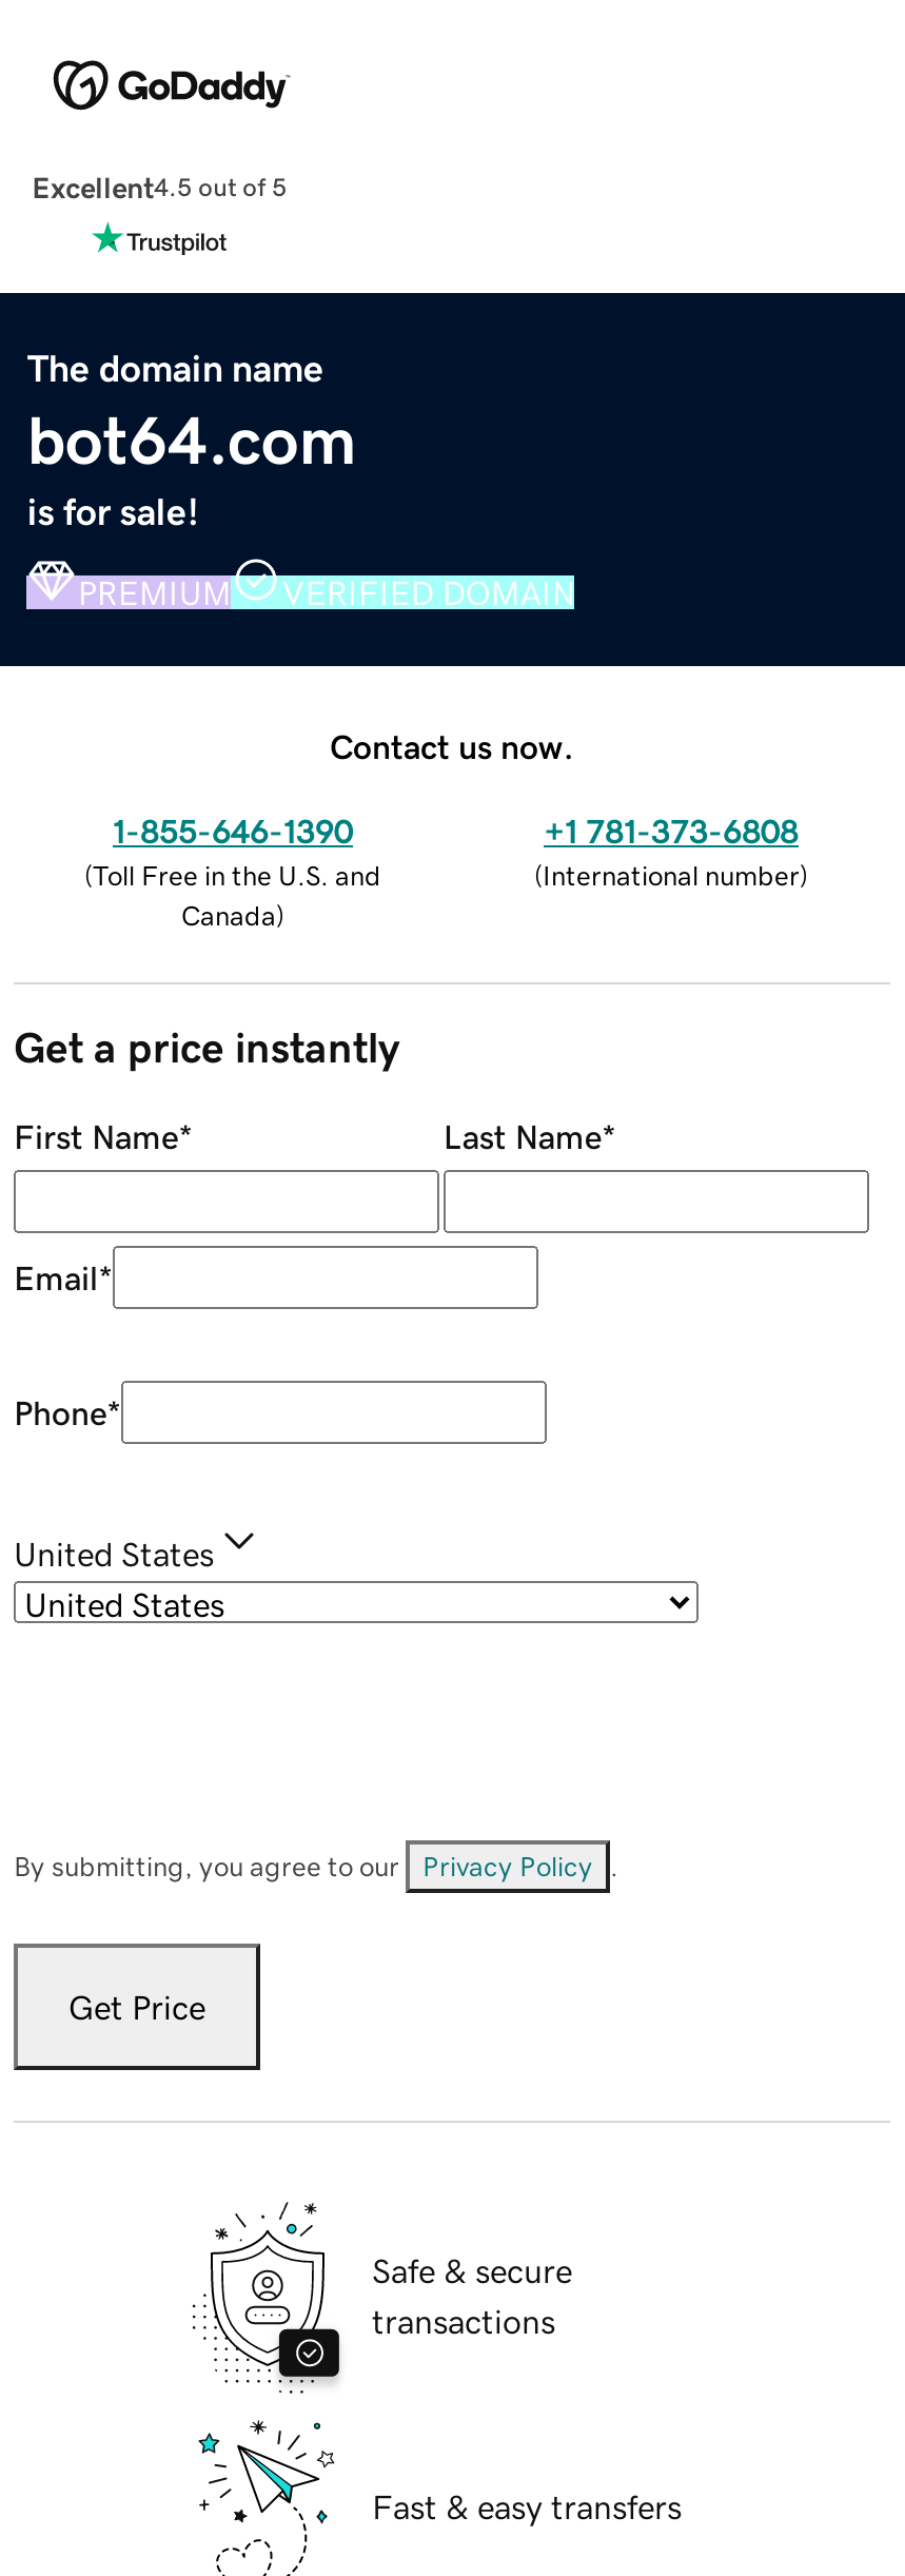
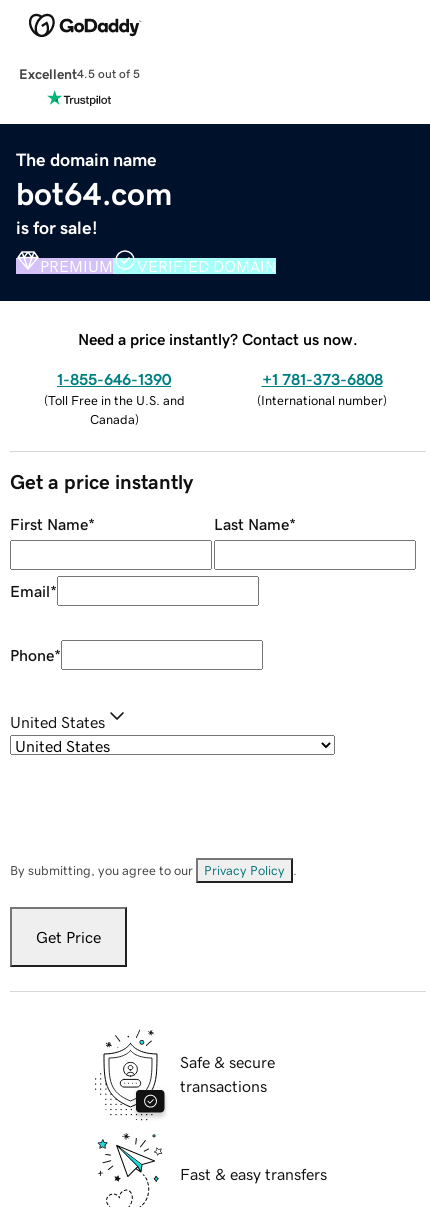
- Contact us now.
+ Need a price instantly? Contact us now.
